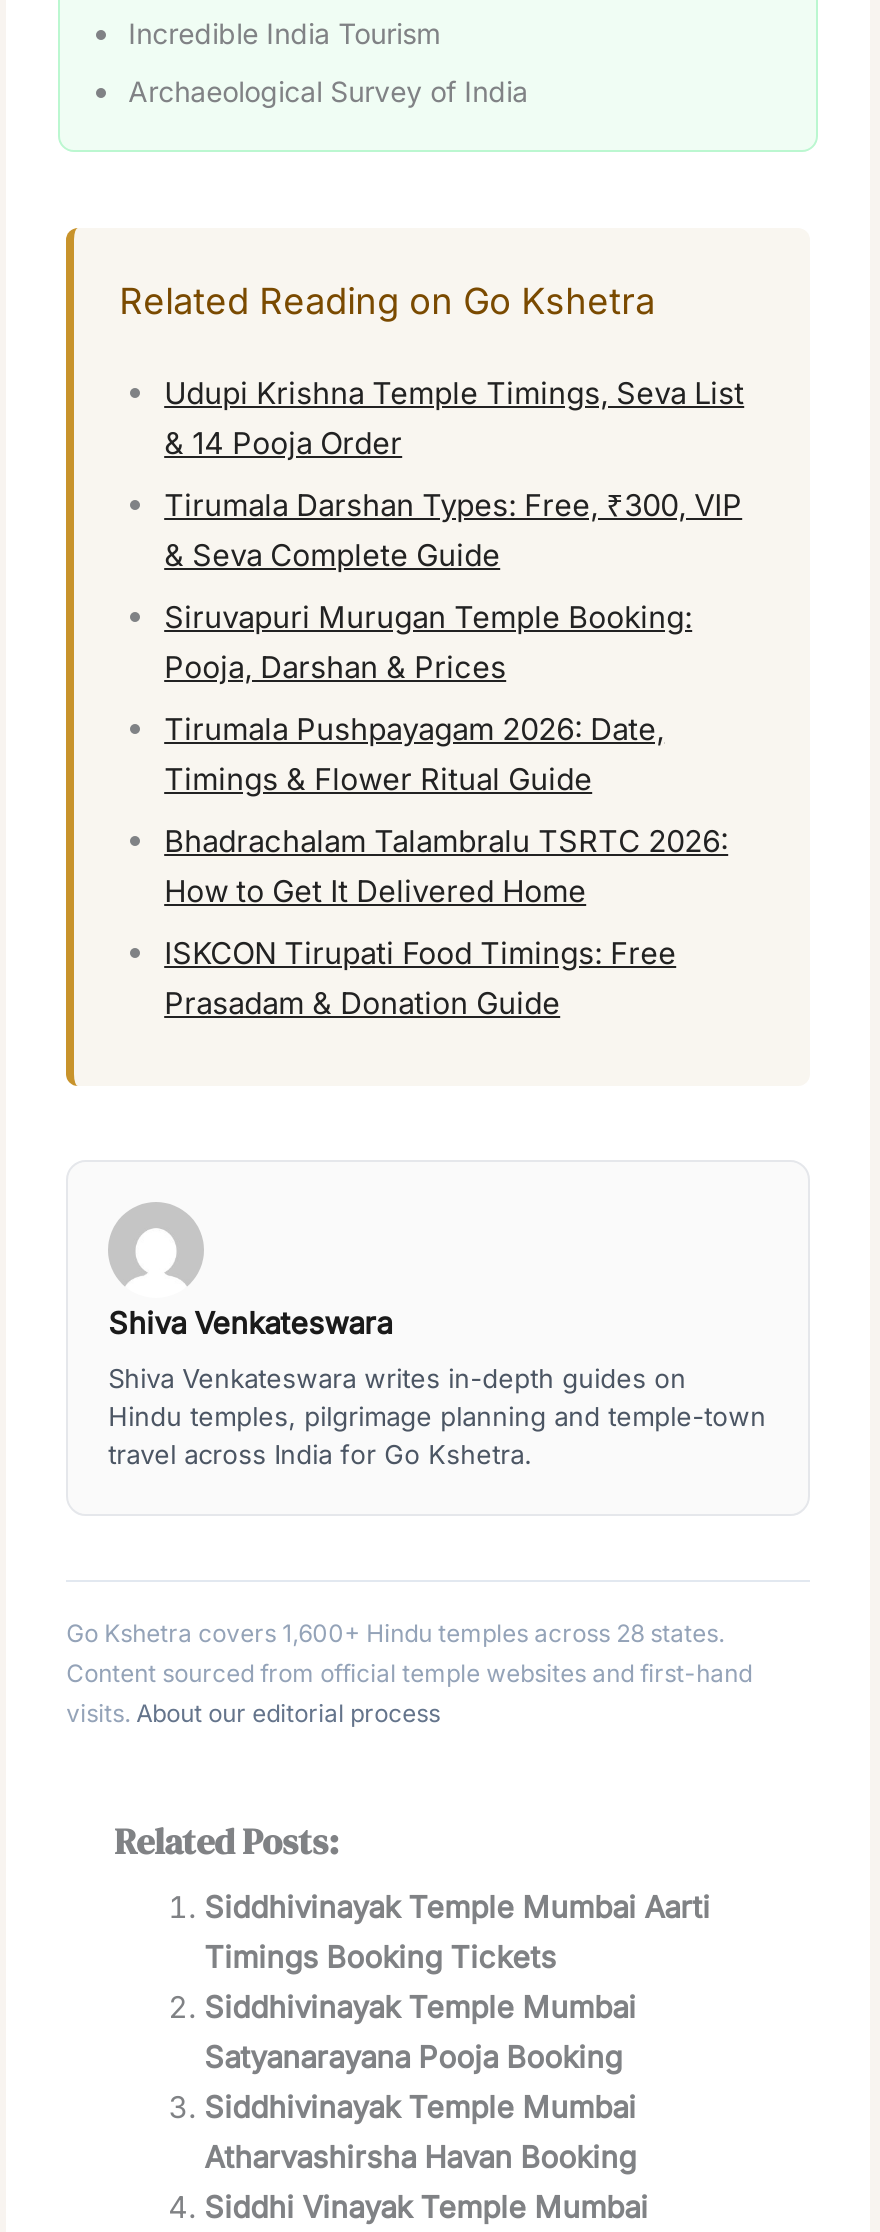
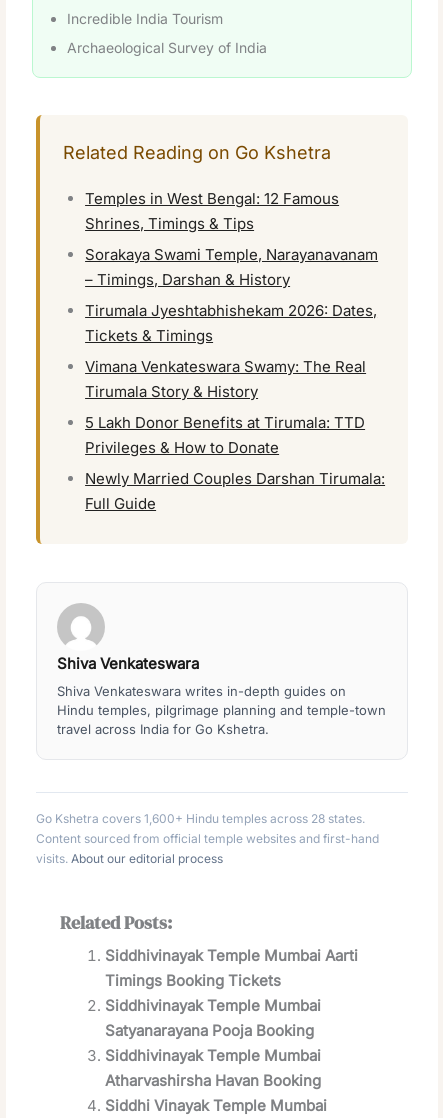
- Udupi Krishna Temple Timings, Seva List
- & 14 Pooja Order
+ Temples in West Bengal: 12 Famous
+ Shrines, Timings & Tips

- Tirumala Darshan Types: Free, ₹300, VIP
- & Seva Complete Guide
+ Sorakaya Swami Temple, Narayanavanam
+ – Timings, Darshan & History

- Siruvapuri Murugan Temple Booking:
- Pooja, Darshan & Prices
+ Tirumala Jyeshtabhishekam 2026: Dates,
+ Tickets & Timings

- Tirumala Pushpayagam 2026: Date,
- Timings & Flower Ritual Guide
+ Vimana Venkateswara Swamy: The Real
+ Tirumala Story & History

- Bhadrachalam Talambralu TSRTC 2026:
- How to Get It Delivered Home
+ 5 Lakh Donor Benefits at Tirumala: TTD
+ Privileges & How to Donate

- ISKCON Tirupati Food Timings: Free
- Prasadam & Donation Guide
+ Newly Married Couples Darshan Tirumala:
+ Full Guide
